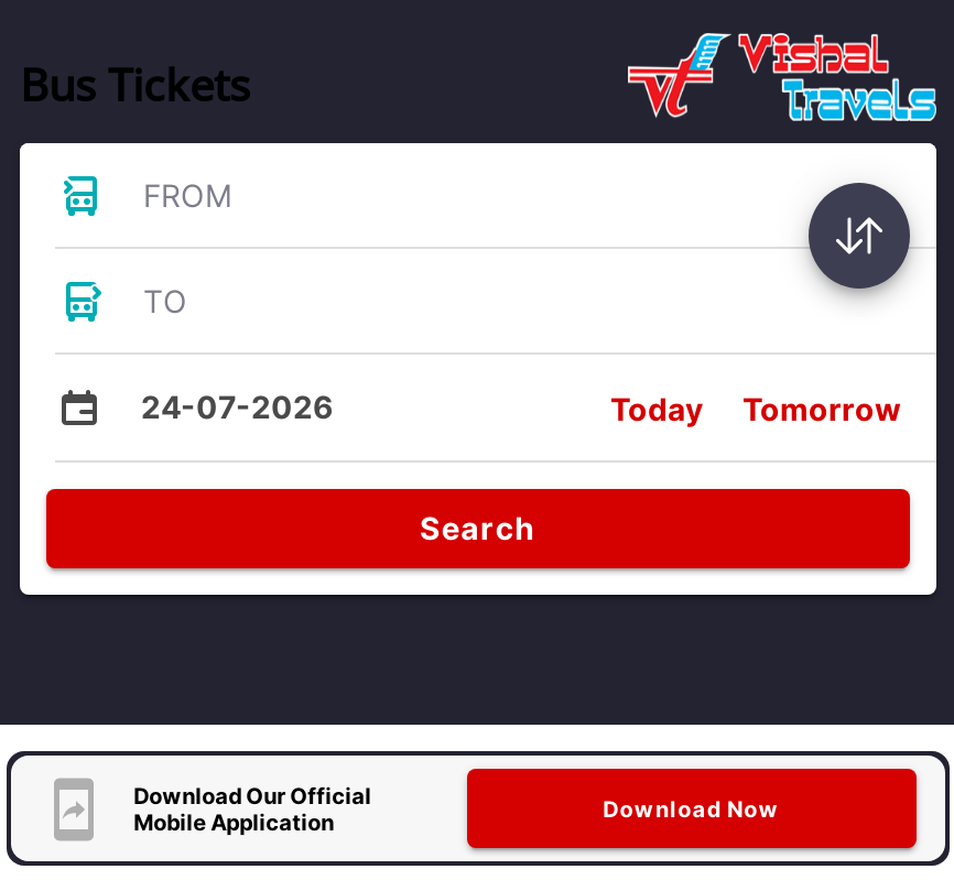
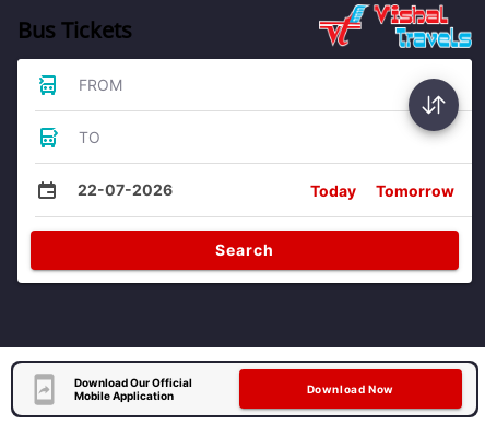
- 24-07-2026
+ 22-07-2026
